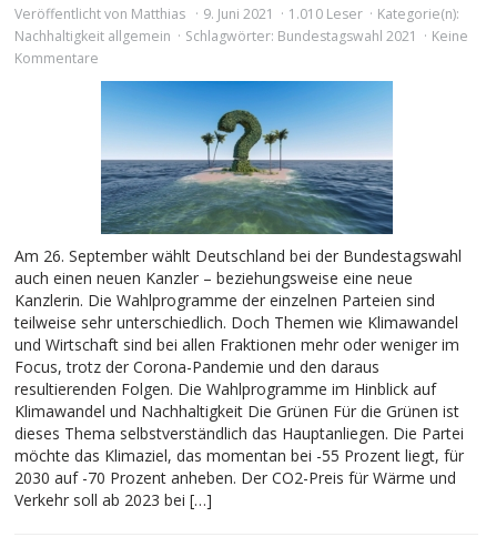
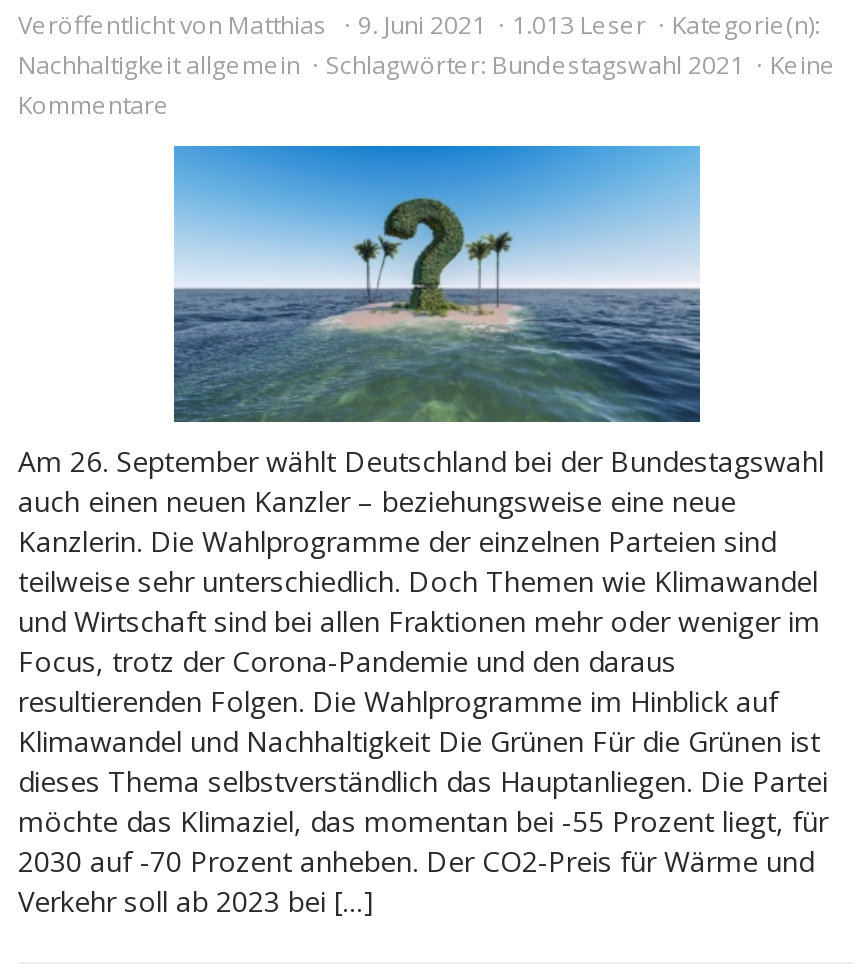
- Veröffentlicht von Matthias 9. Juni 2021 1.010 Leser Kategorie(n):
+ Veröffentlicht von Matthias 9. Juni 2021 1.013 Leser Kategorie(n):
